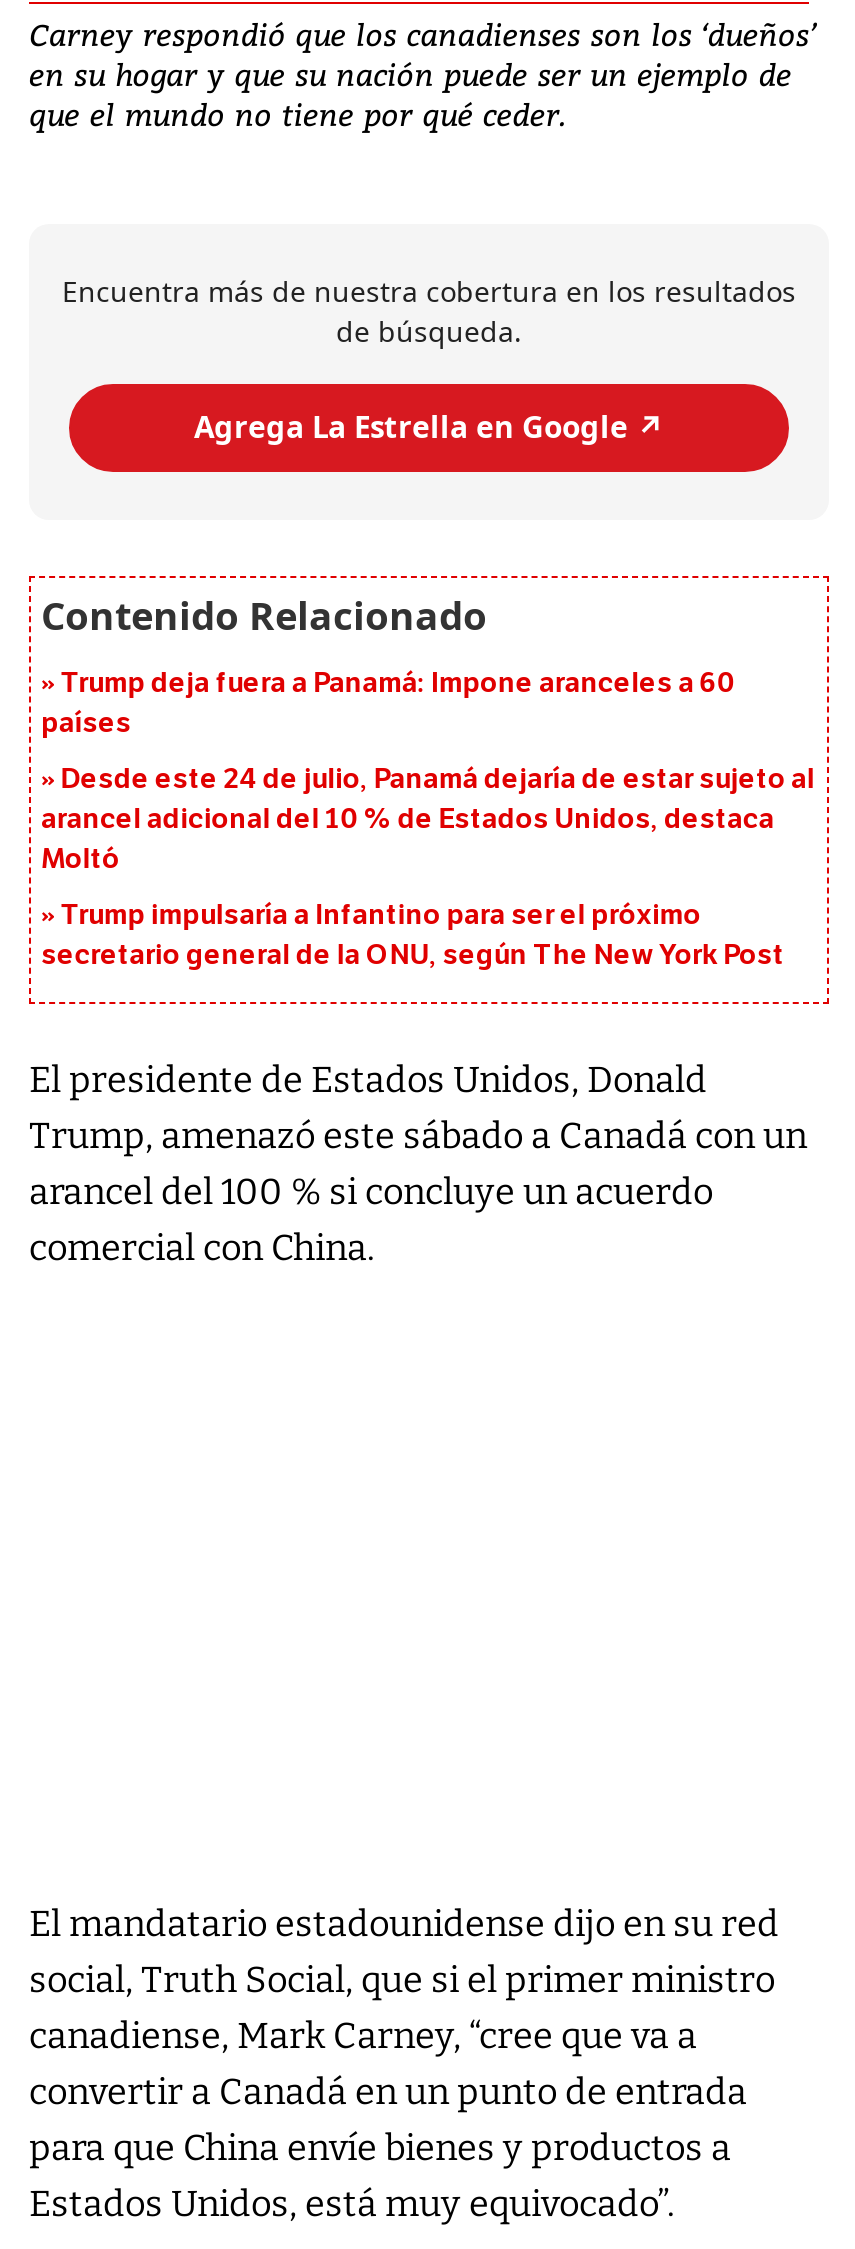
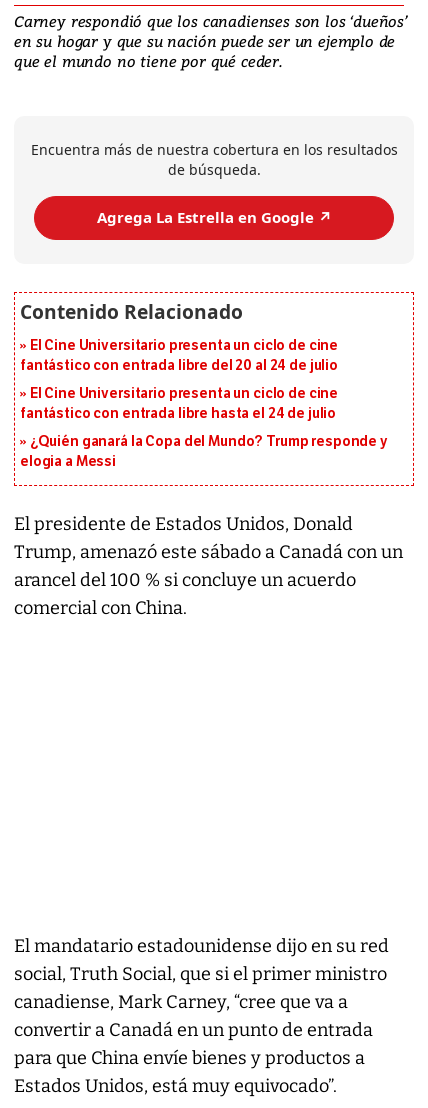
- Trump deja fuera a Panamá: Impone aranceles a 60
- países
+ El Cine Universitario presenta un ciclo de cine
+ fantástico con entrada libre del 20 al 24 de julio

- Desde este 24 de julio, Panamá dejaría de estar sujeto al
- arancel adicional del 10 % de Estados Unidos, destaca
- Moltó
+ El Cine Universitario presenta un ciclo de cine
+ fantástico con entrada libre hasta el 24 de julio

- Trump impulsaría a Infantino para ser el próximo
- secretario general de la ONU, según The New York Post
+ ¿Quién ganará la Copa del Mundo? Trump responde y
+ elogia a Messi
